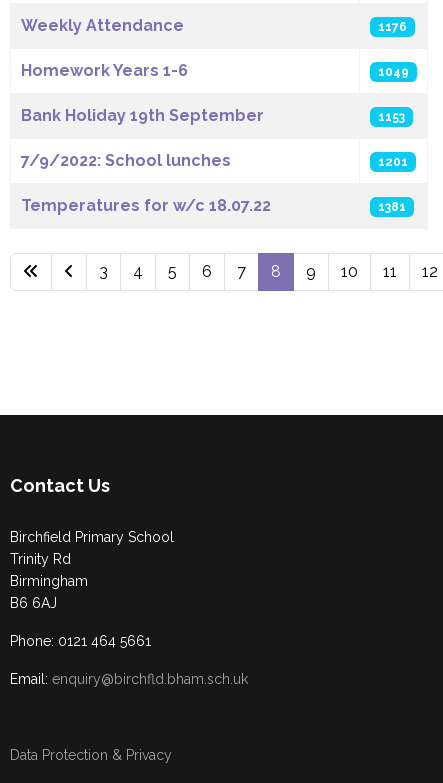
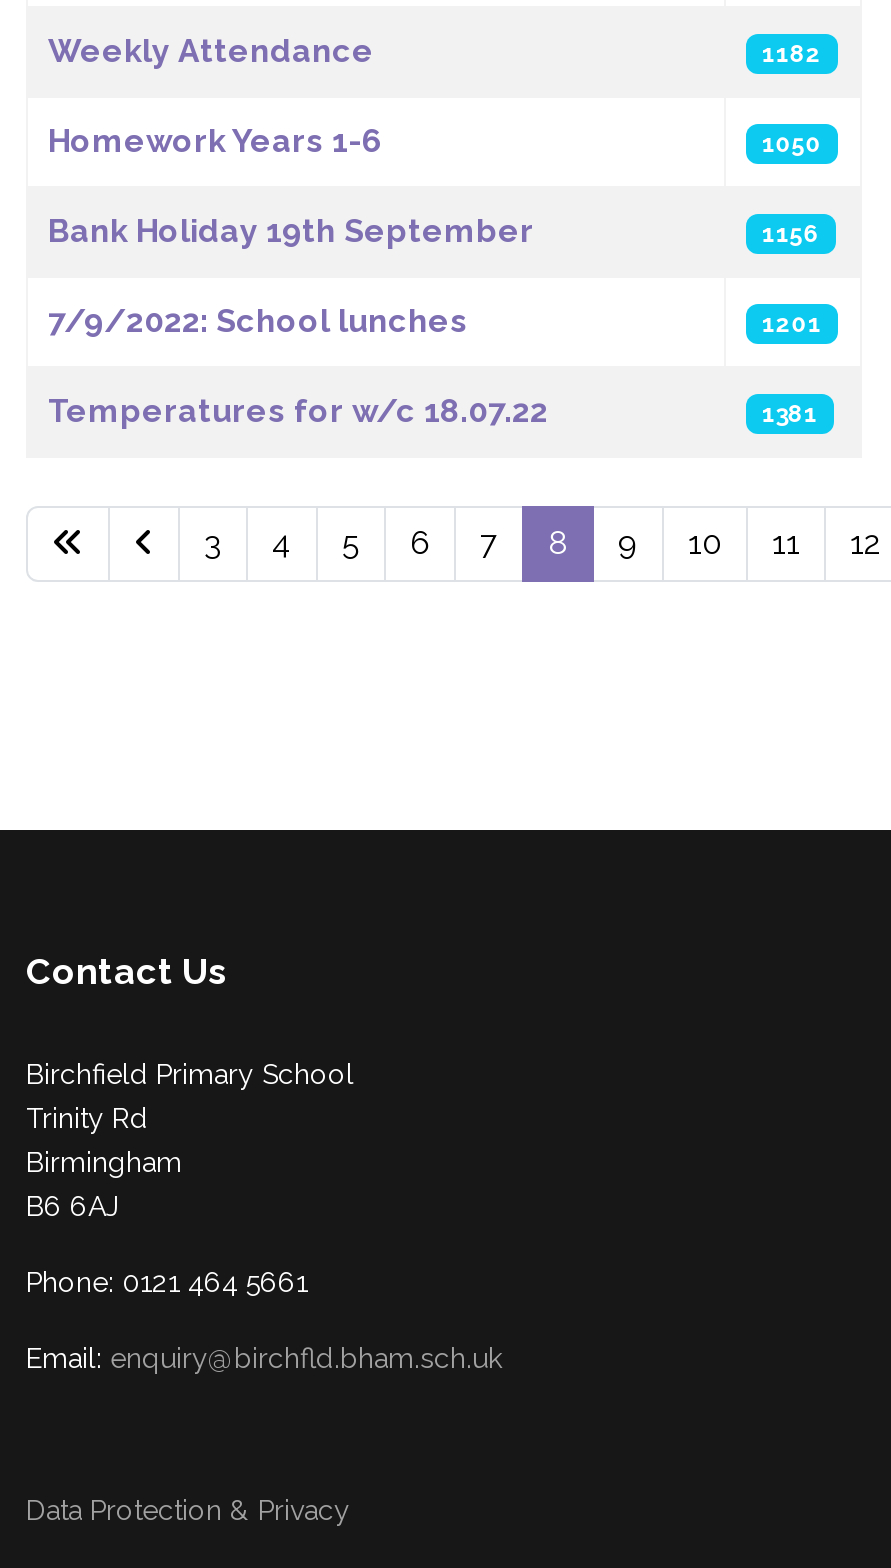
- 1176
+ 1182

- 1049
+ 1050

- 1153
+ 1156
